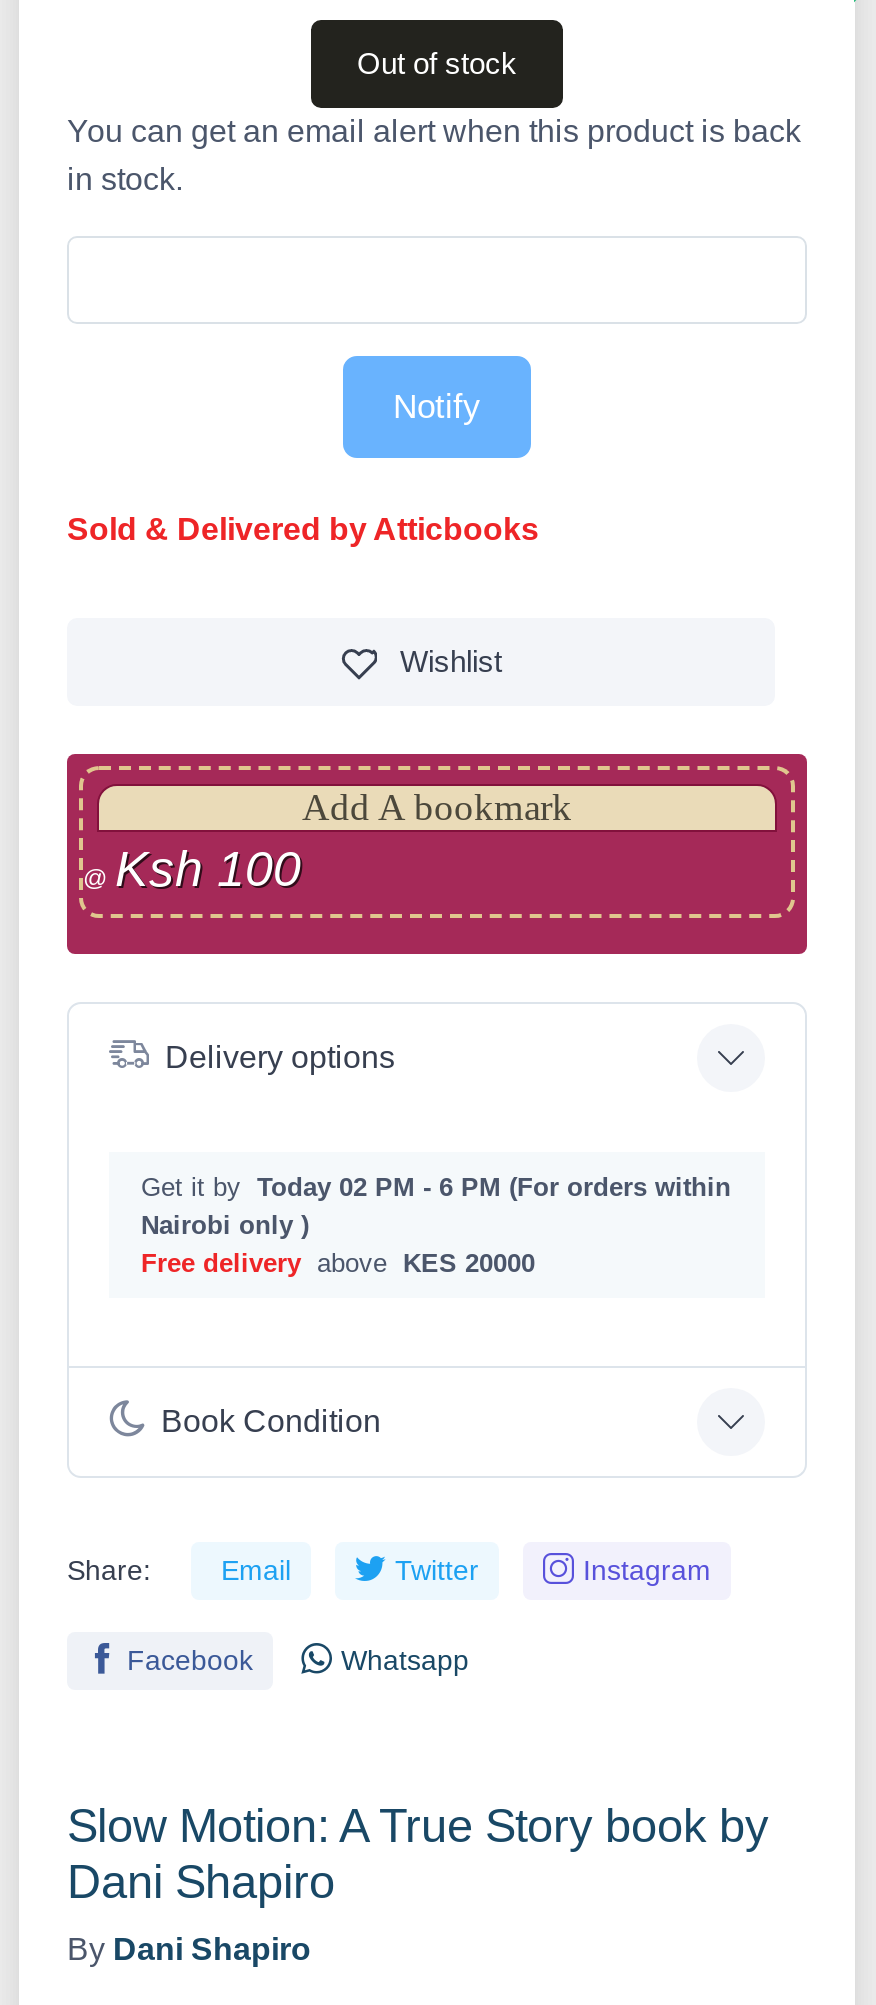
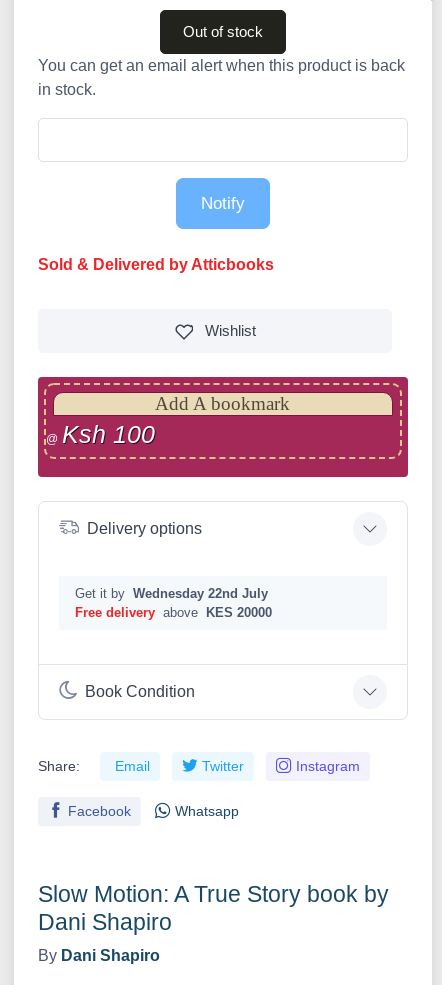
- Get it by Today 02 PM - 6 PM (For orders within
- Nairobi only )
+ Get it by Wednesday 22nd July
